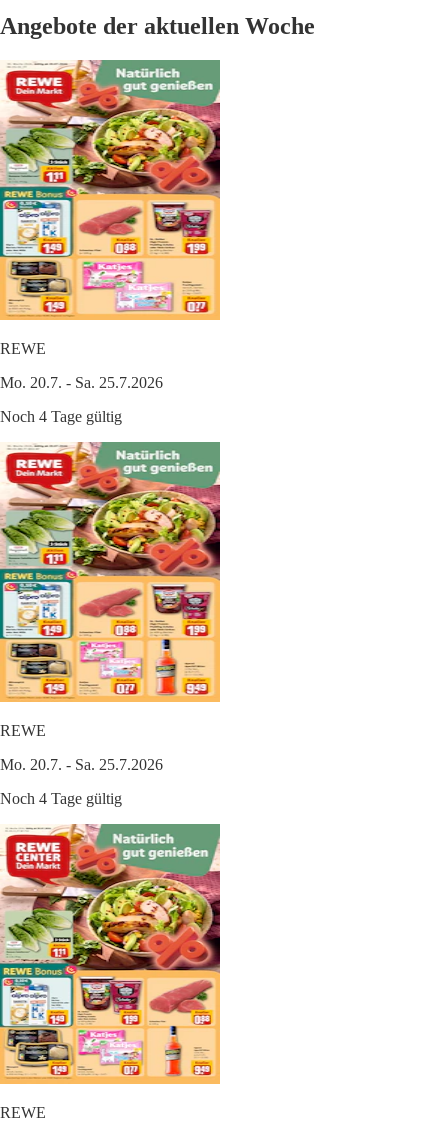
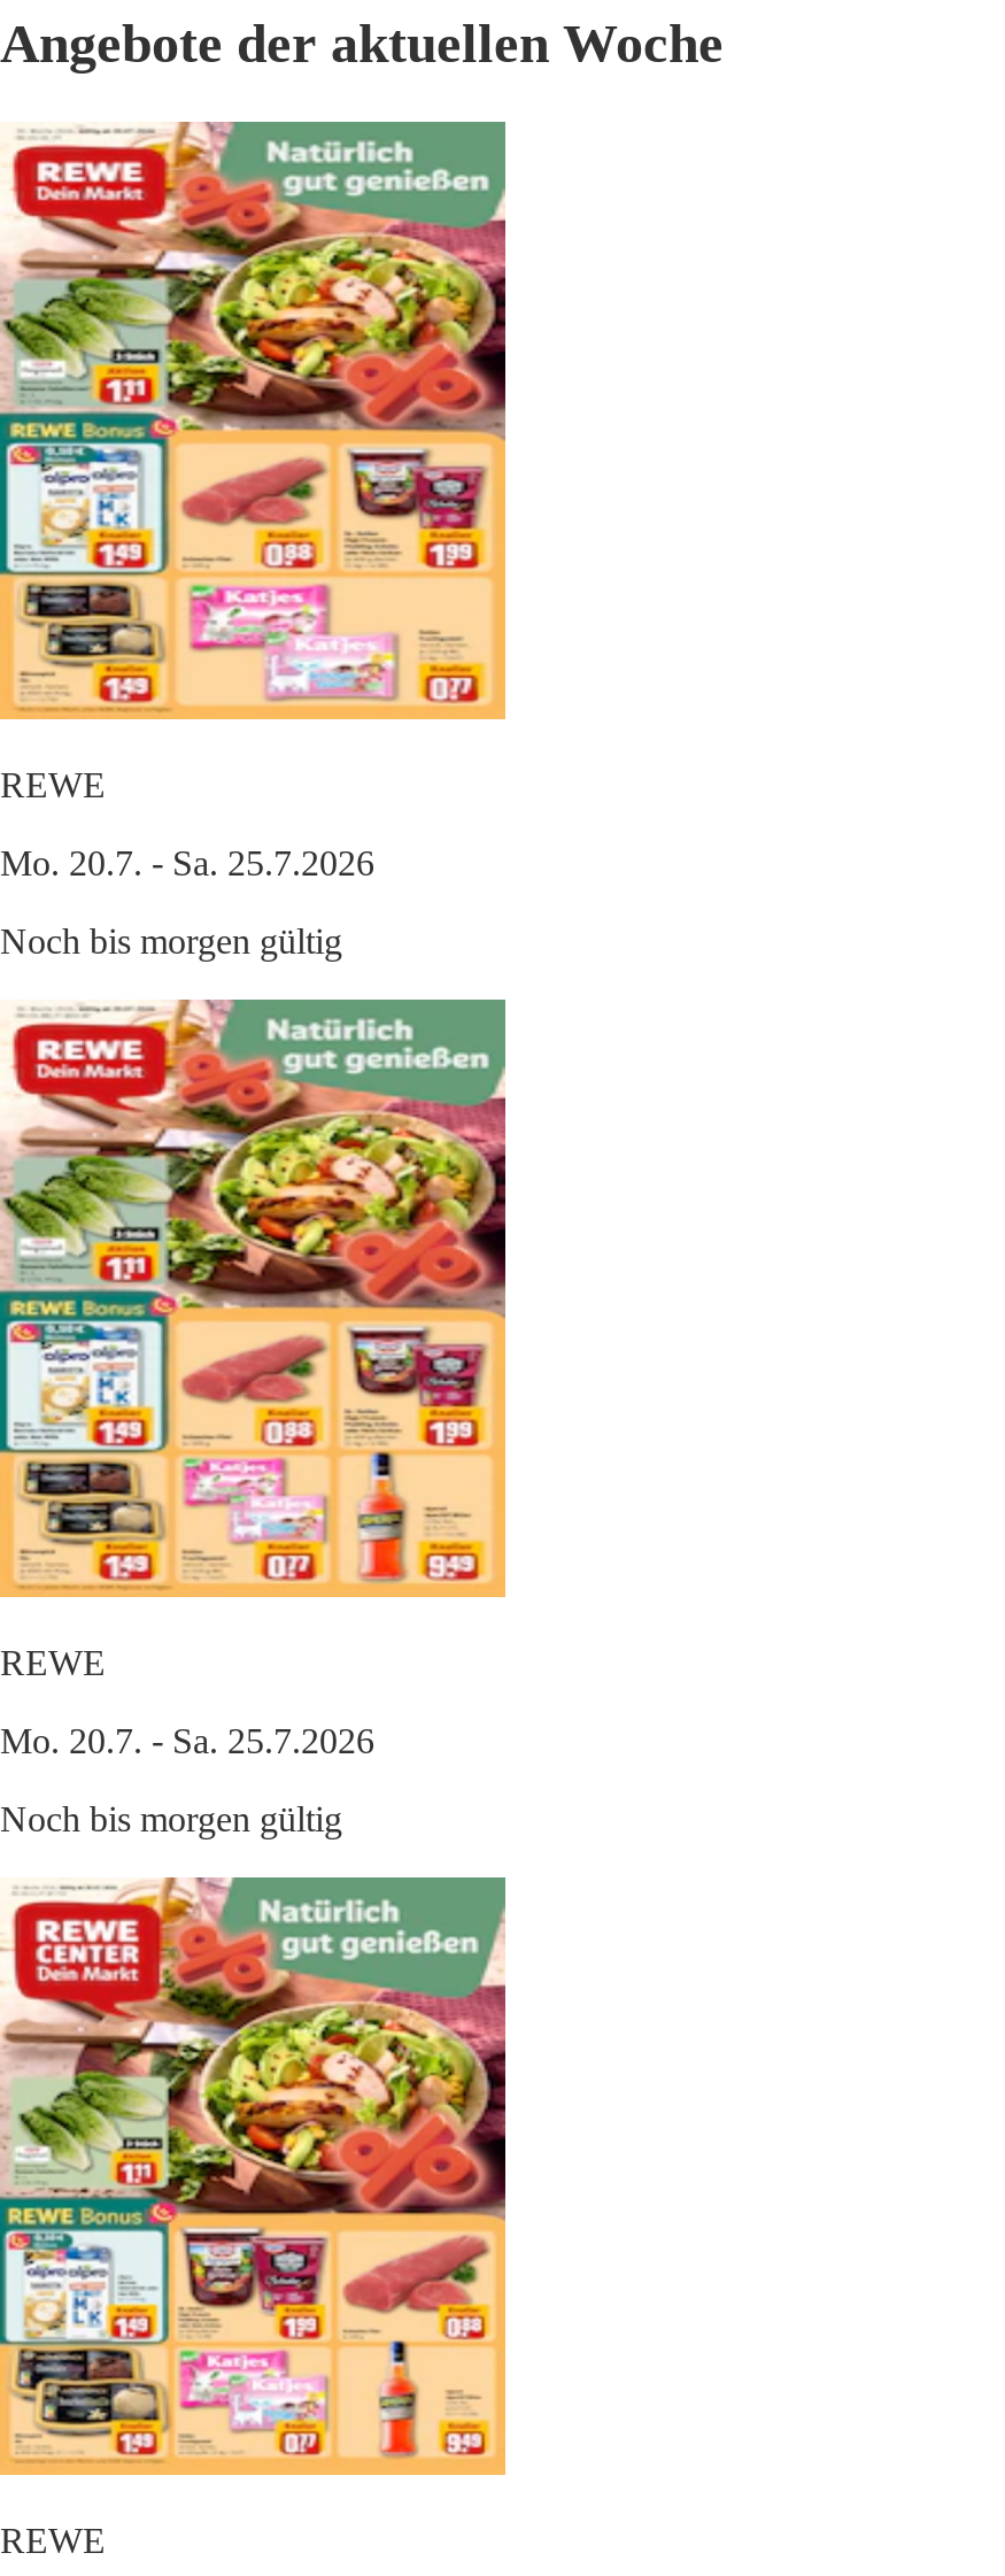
- Noch 4 Tage gültig
+ Noch bis morgen gültig

- Noch 4 Tage gültig
+ Noch bis morgen gültig
